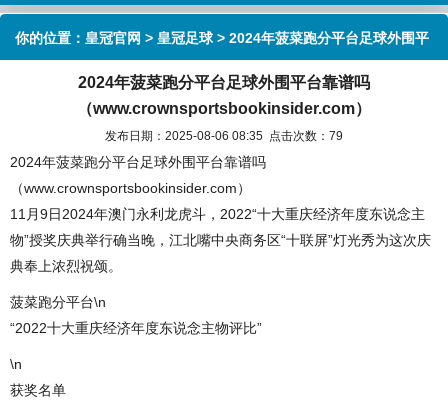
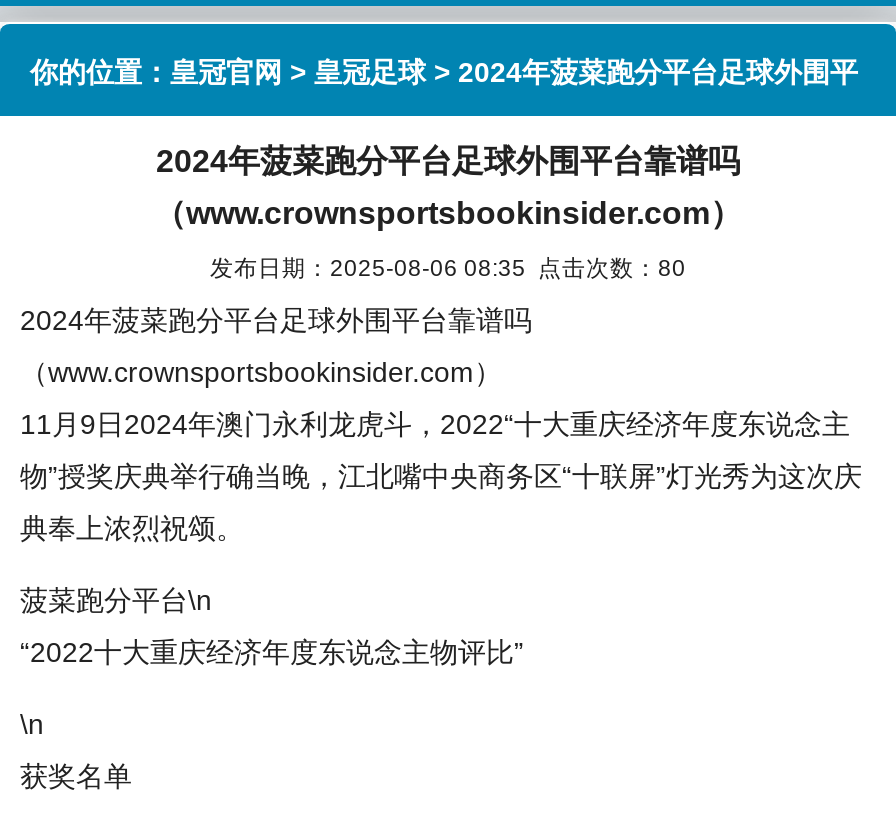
- 发布日期：2025-08-06 08:35 点击次数：79
+ 发布日期：2025-08-06 08:35 点击次数：80
